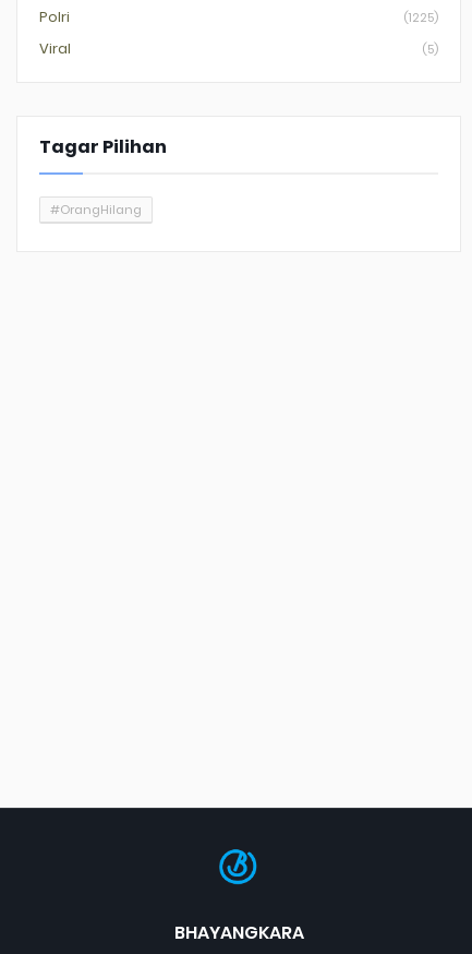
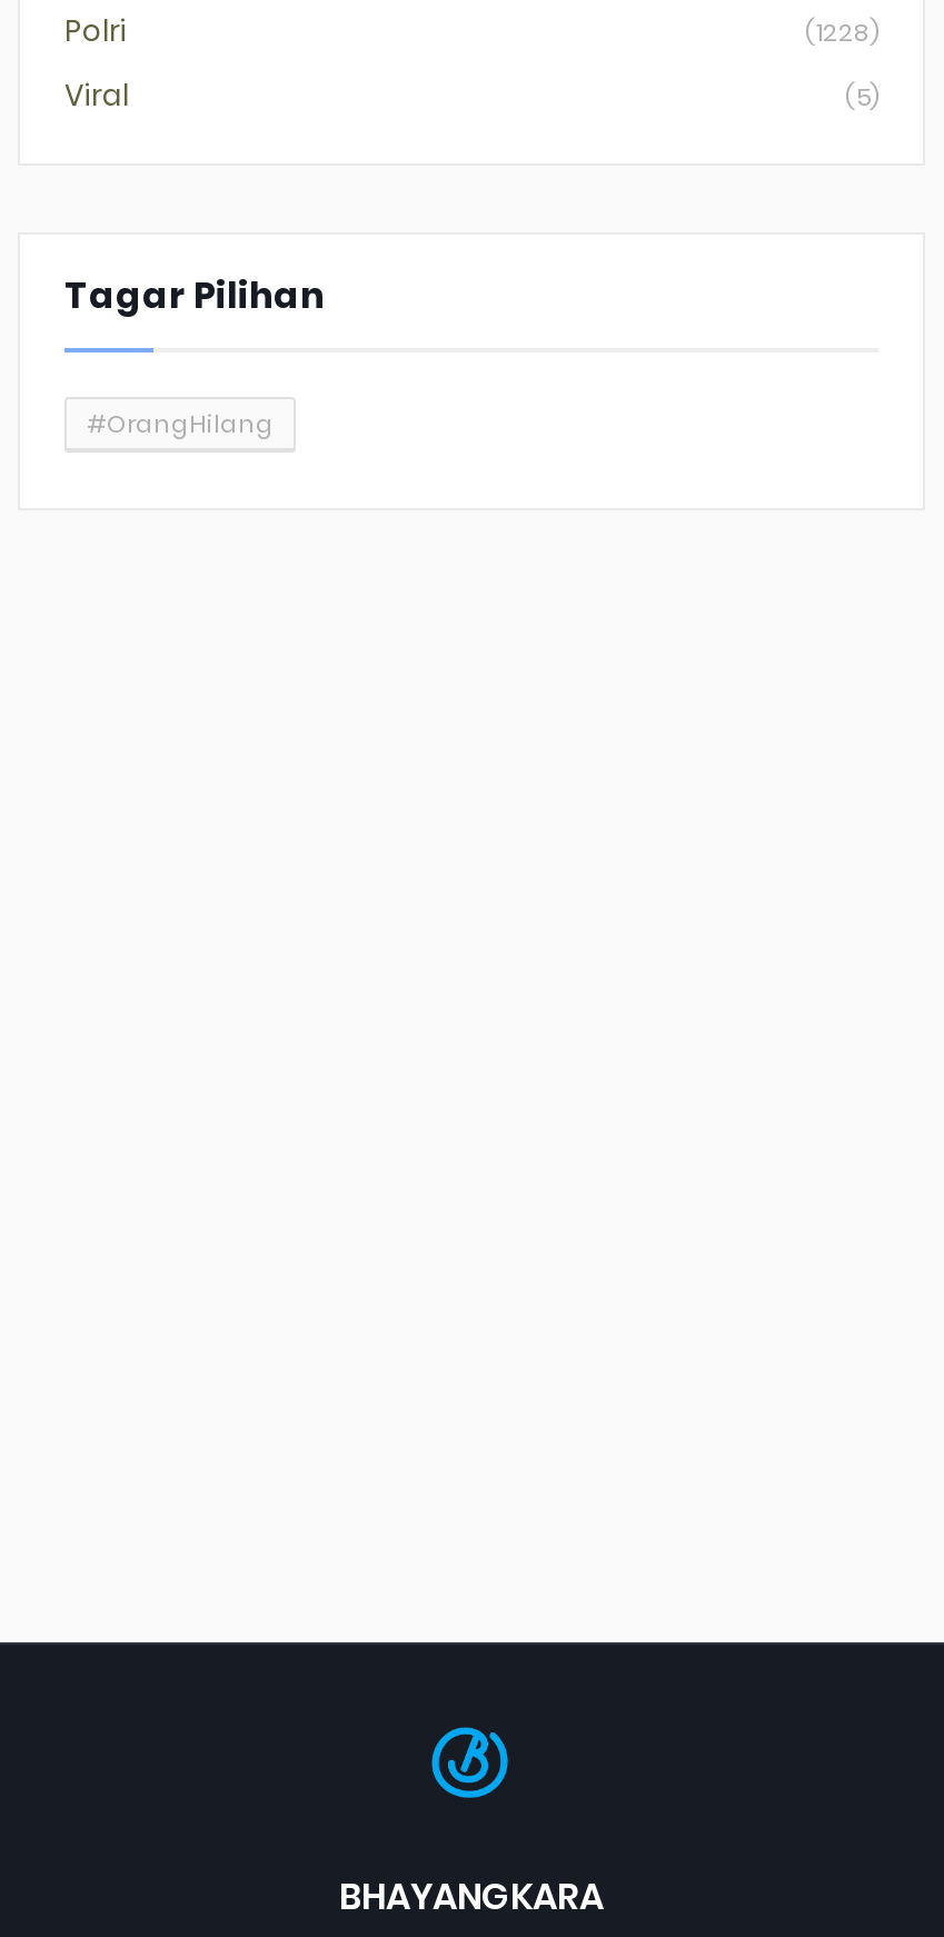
- (1225)
+ (1228)
